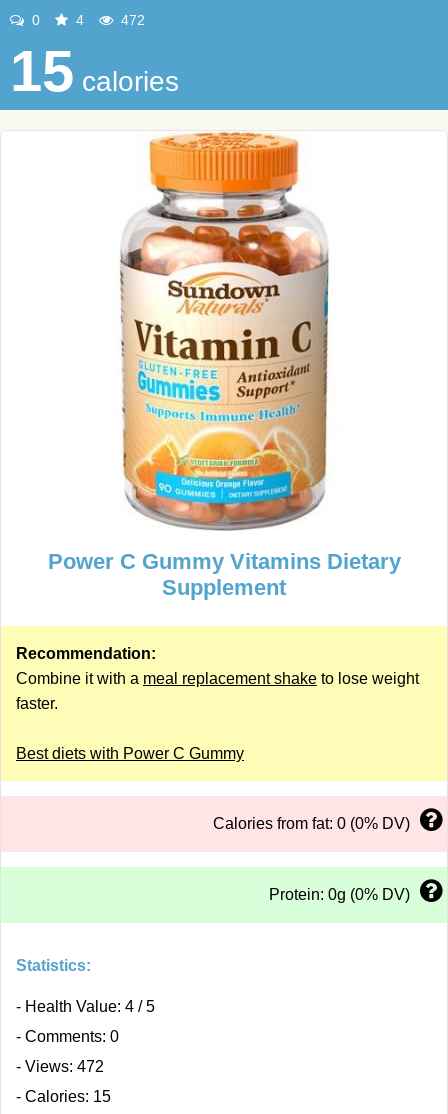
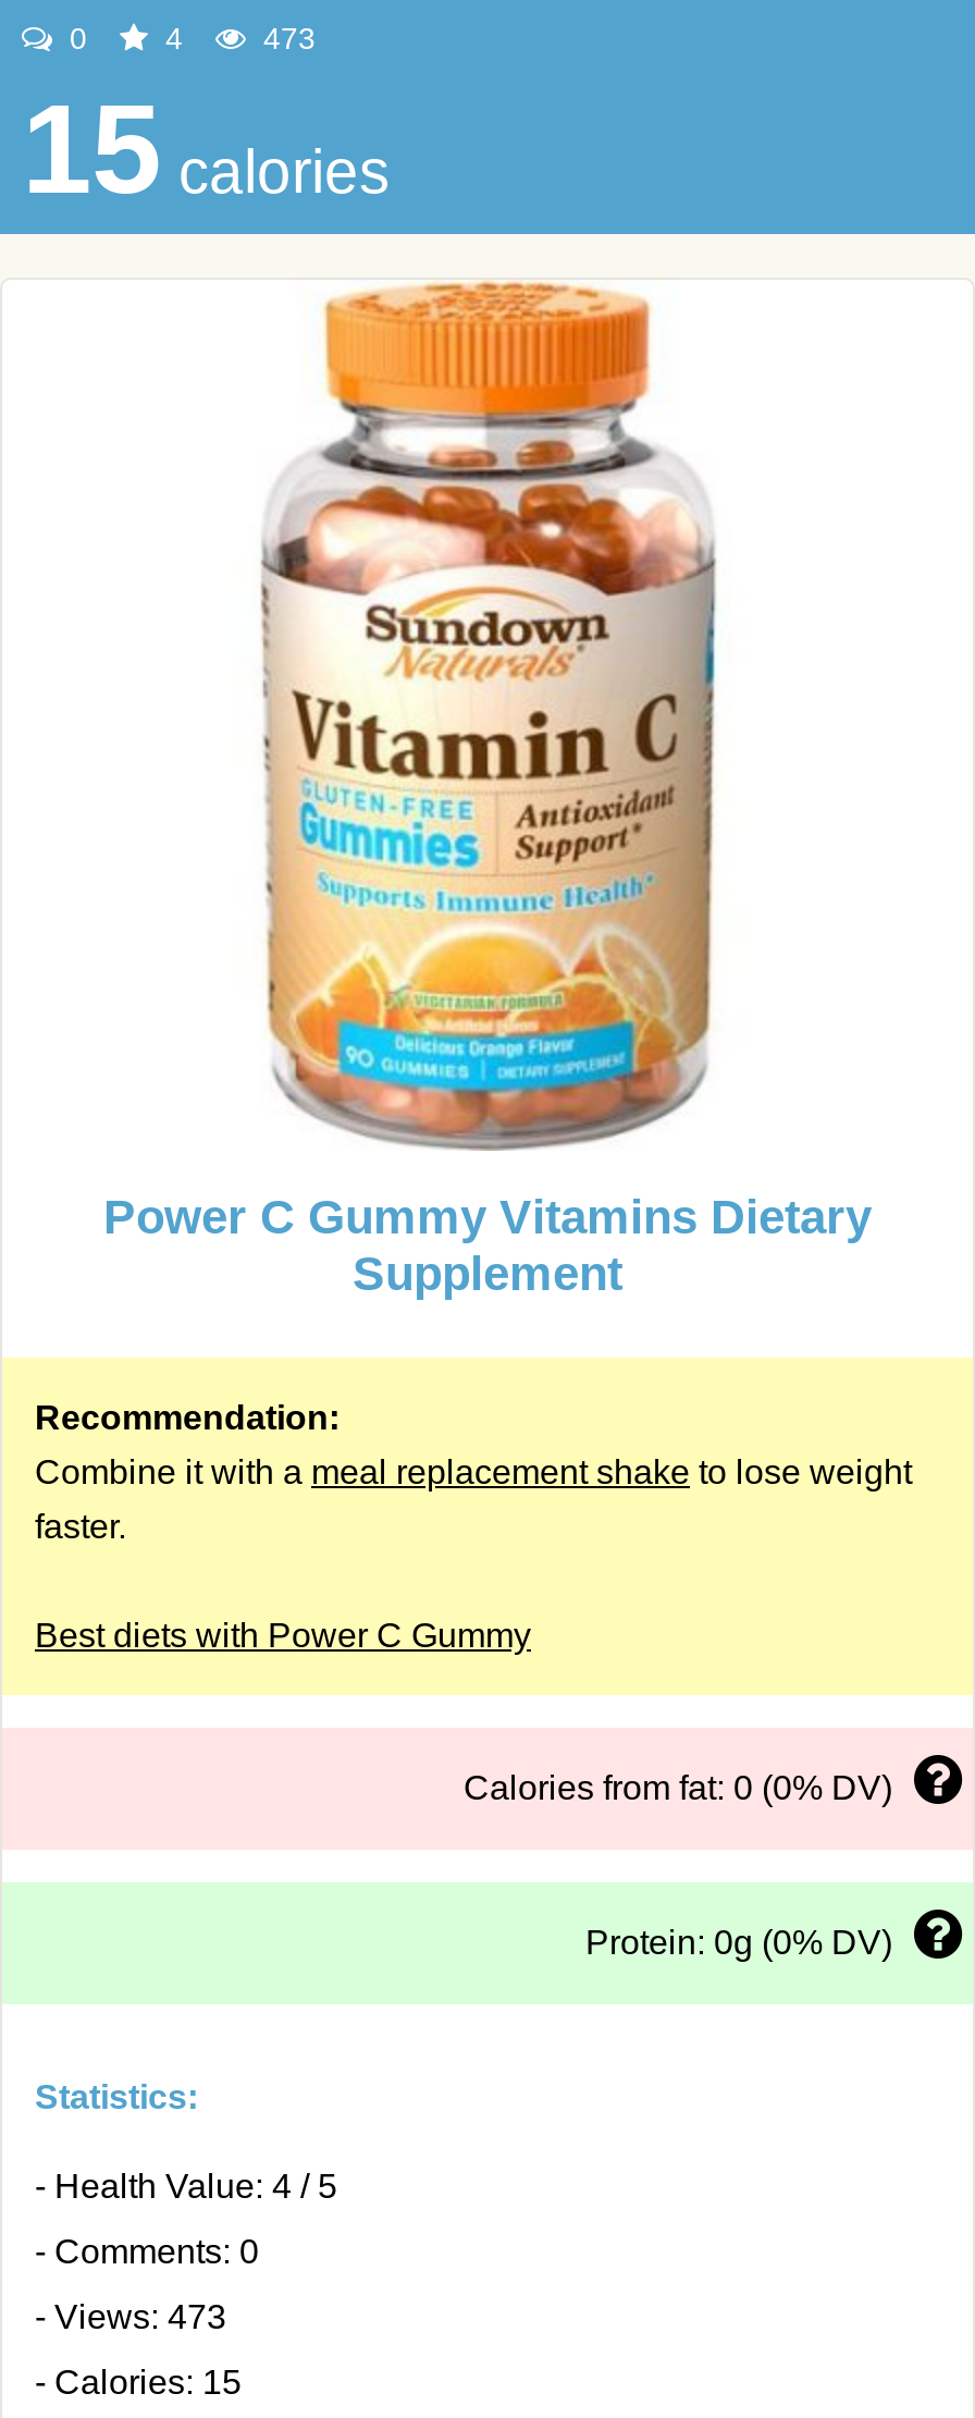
- 472
+ 473

- - Views: 472
+ - Views: 473
